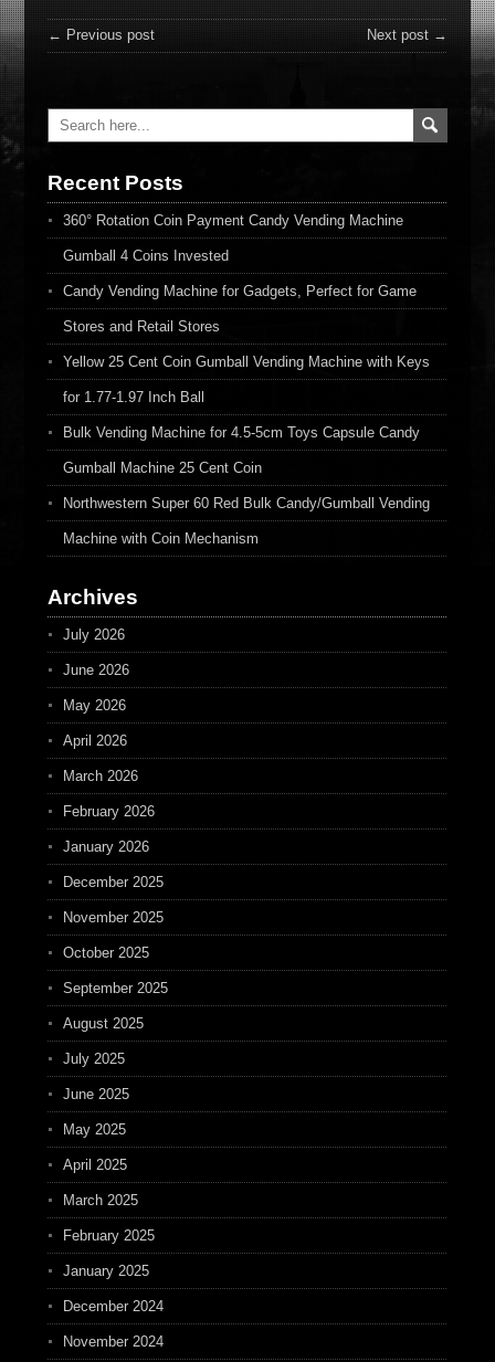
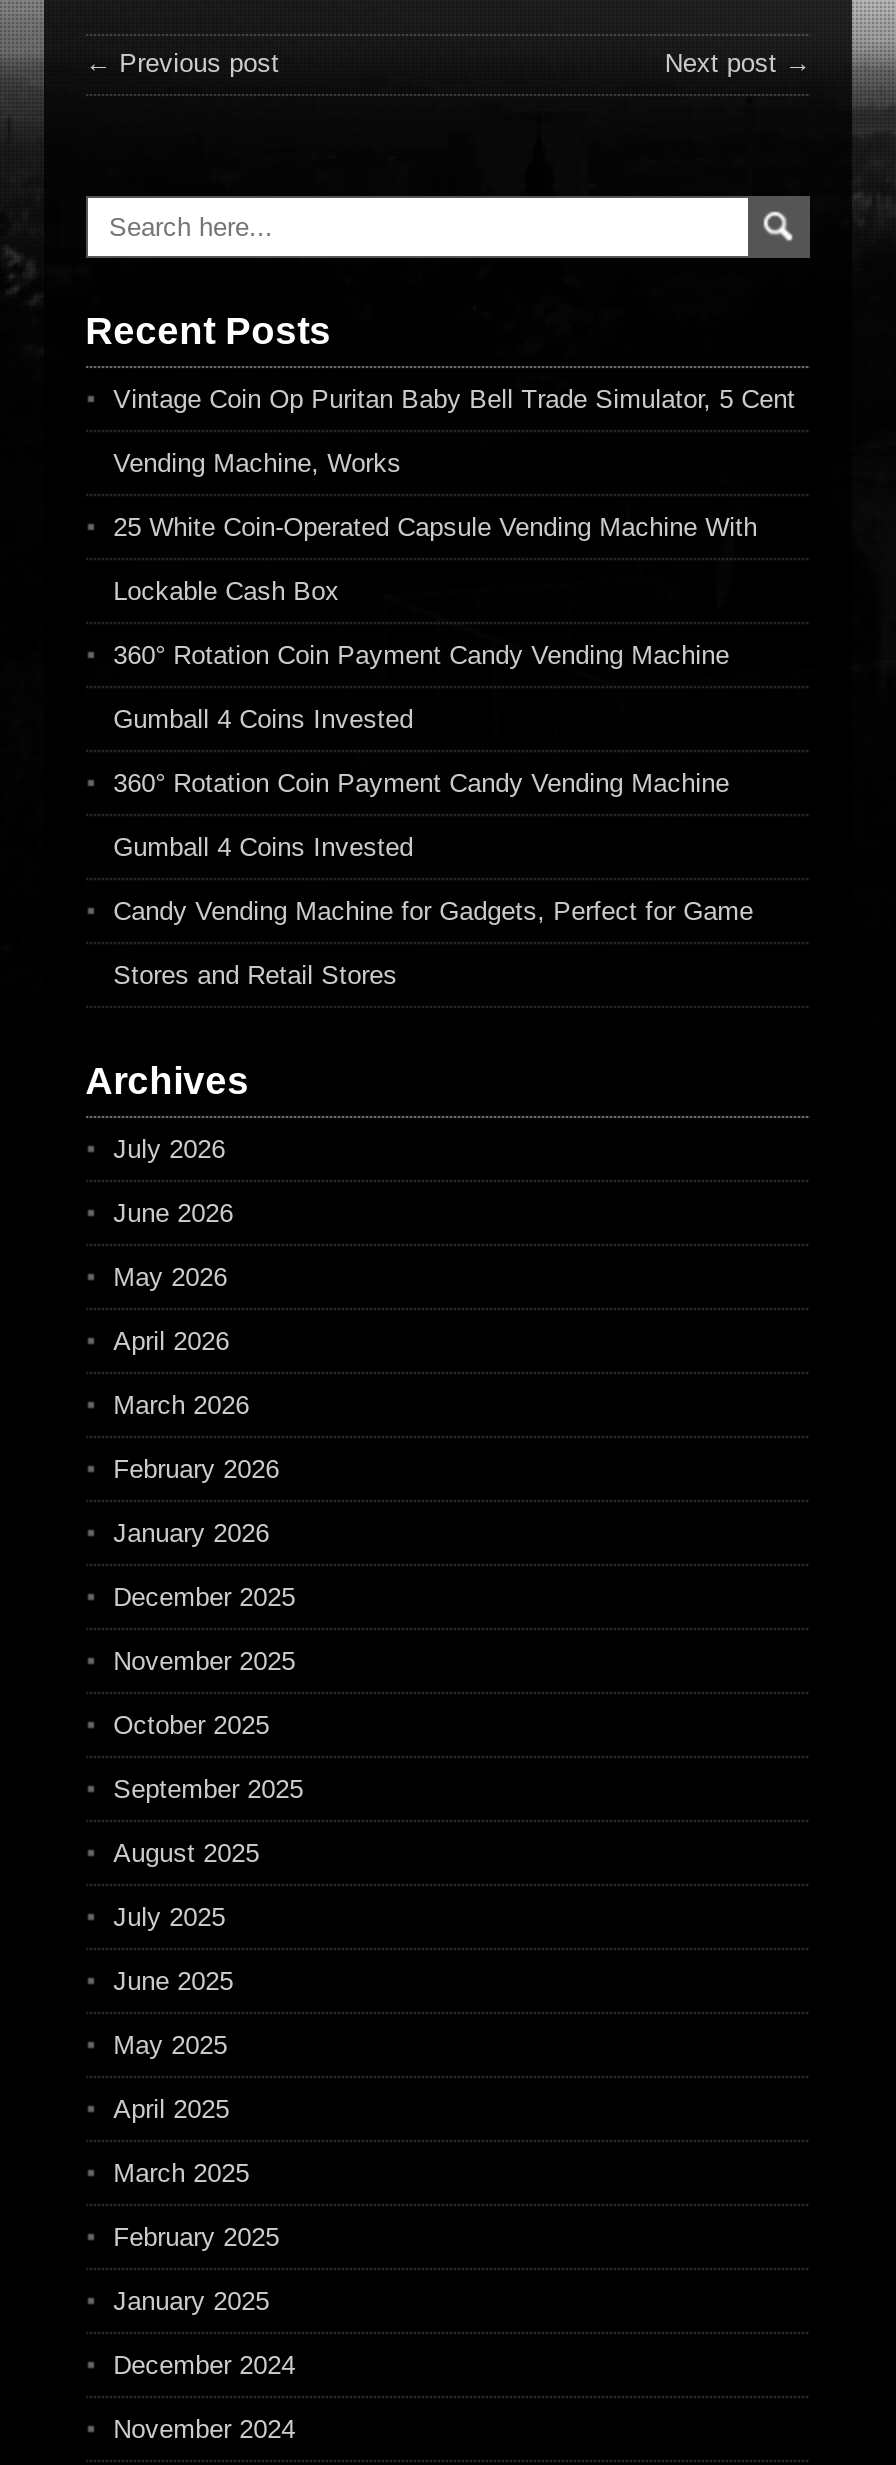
+ Vintage Coin Op Puritan Baby Bell Trade Simulator, 5 Cent
+ Vending Machine, Works
+ 25 White Coin-Operated Capsule Vending Machine With
+ Lockable Cash Box
+ 360° Rotation Coin Payment Candy Vending Machine
+ Gumball 4 Coins Invested

moved down: 360° Rotation Coin Payment Candy Vending Machine | Gumball 4 Coins Invested | Candy Vending Machine for Gadgets, Perfect for Game | Stores and Retail Stores

- Yellow 25 Cent Coin Gumball Vending Machine with Keys
- for 1.77-1.97 Inch Ball
- Bulk Vending Machine for 4.5-5cm Toys Capsule Candy
- Gumball Machine 25 Cent Coin
- Northwestern Super 60 Red Bulk Candy/Gumball Vending
- Machine with Coin Mechanism
